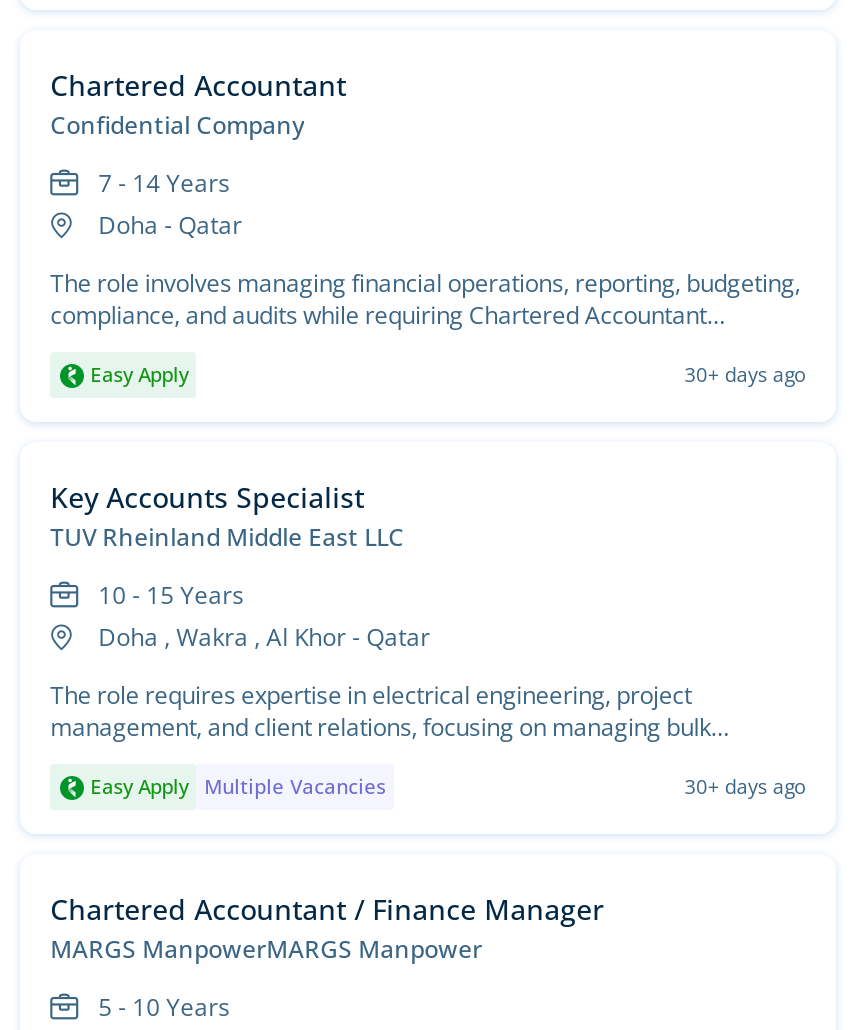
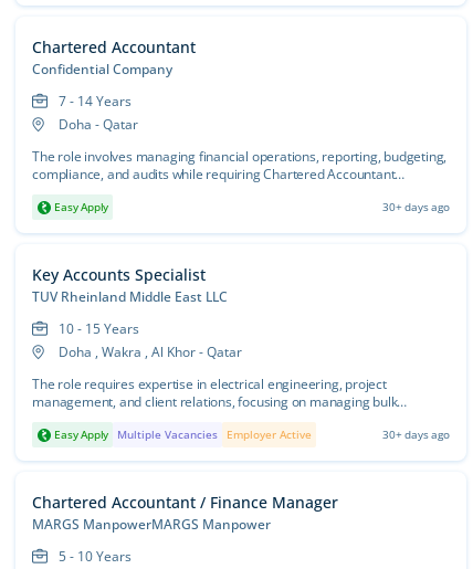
- Easy Apply Multiple Vacancies
+ Easy Apply Multiple Vacancies Employer Active
